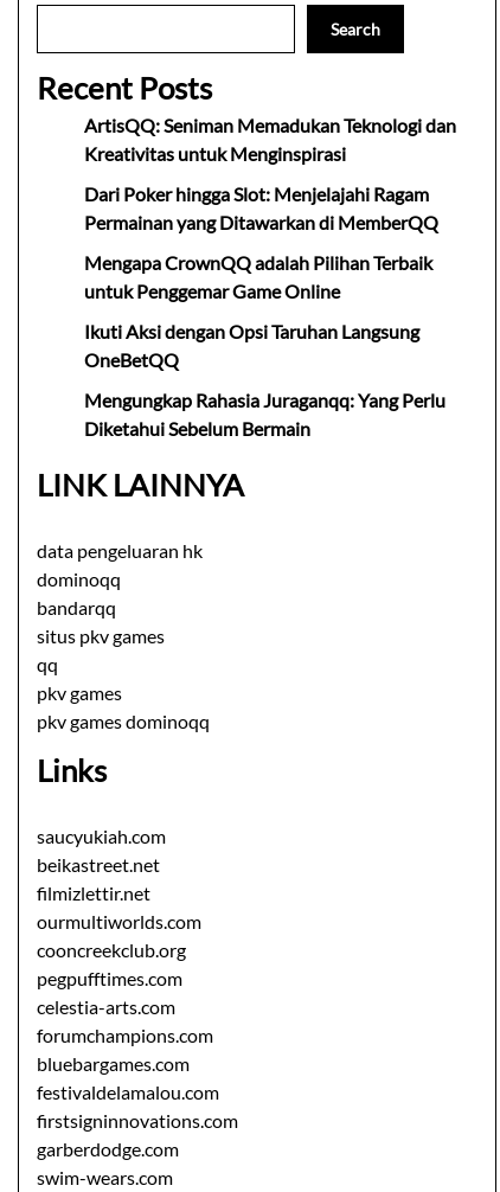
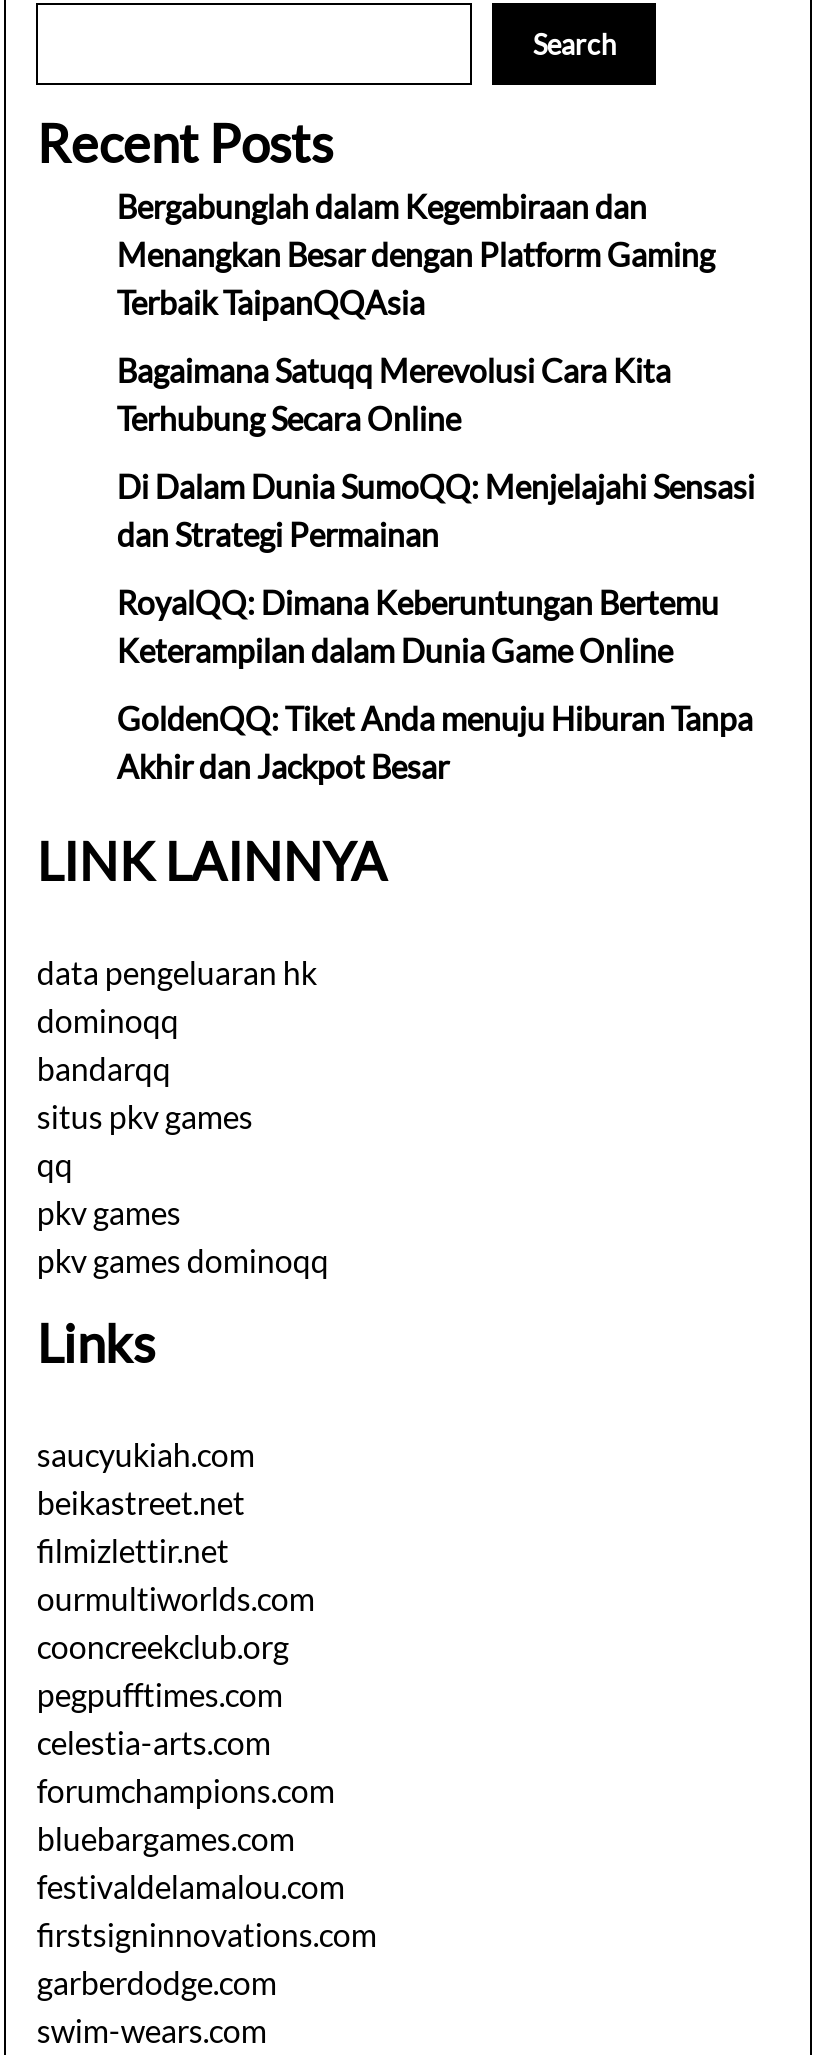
- ArtisQQ: Seniman Memadukan Teknologi dan
- Kreativitas untuk Menginspirasi
+ Bergabunglah dalam Kegembiraan dan
+ Menangkan Besar dengan Platform Gaming
+ Terbaik TaipanQQAsia

- Dari Poker hingga Slot: Menjelajahi Ragam
- Permainan yang Ditawarkan di MemberQQ
+ Bagaimana Satuqq Merevolusi Cara Kita
+ Terhubung Secara Online

- Mengapa CrownQQ adalah Pilihan Terbaik
- untuk Penggemar Game Online
+ Di Dalam Dunia SumoQQ: Menjelajahi Sensasi
+ dan Strategi Permainan

- Ikuti Aksi dengan Opsi Taruhan Langsung
- OneBetQQ
+ RoyalQQ: Dimana Keberuntungan Bertemu
+ Keterampilan dalam Dunia Game Online

- Mengungkap Rahasia Juraganqq: Yang Perlu
- Diketahui Sebelum Bermain
+ GoldenQQ: Tiket Anda menuju Hiburan Tanpa
+ Akhir dan Jackpot Besar
